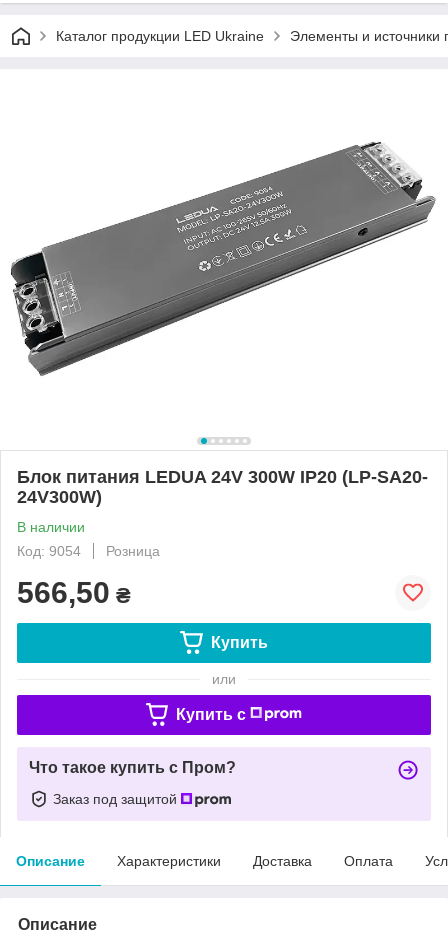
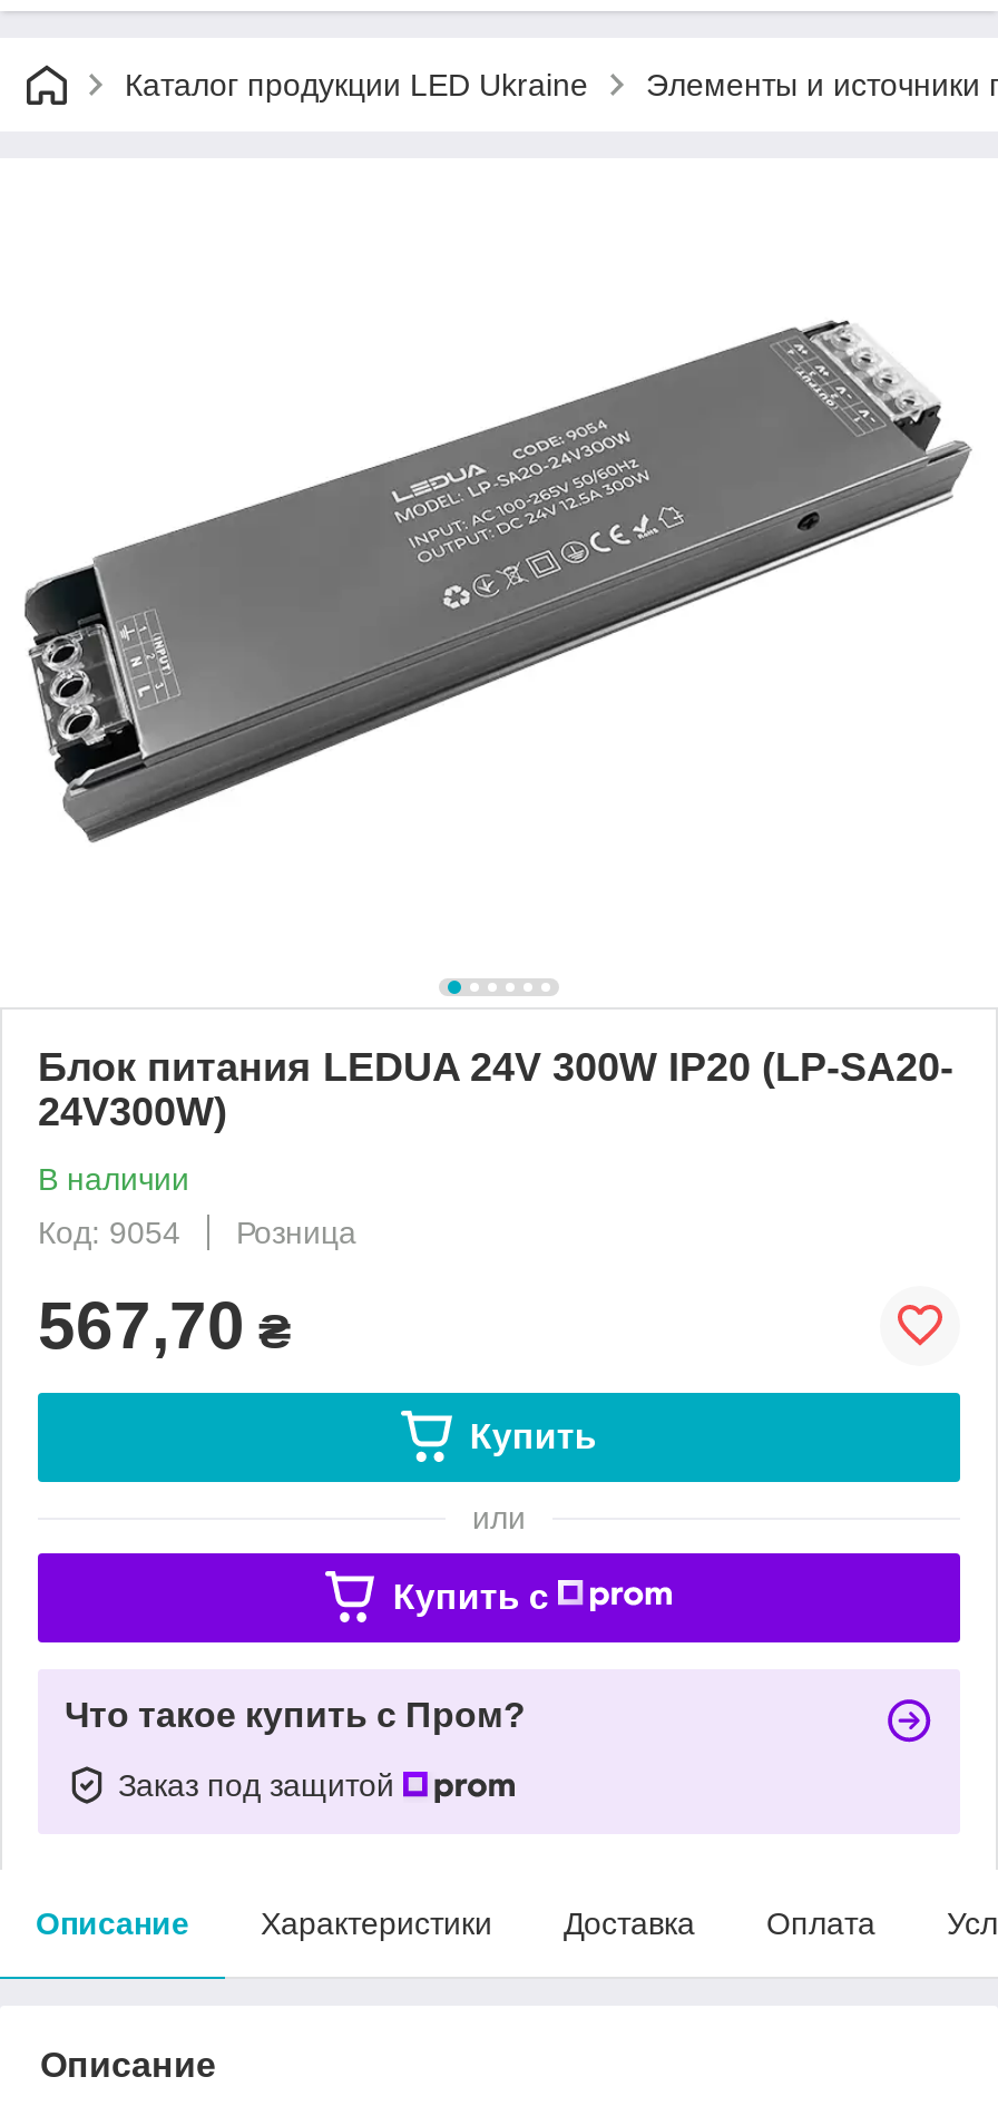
- 566,50 ₴
+ 567,70 ₴
